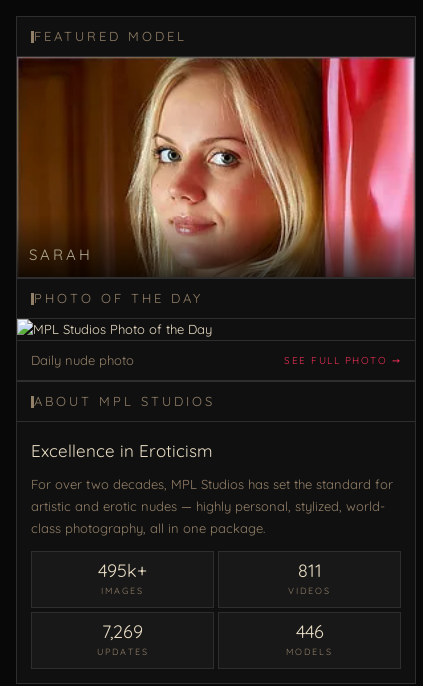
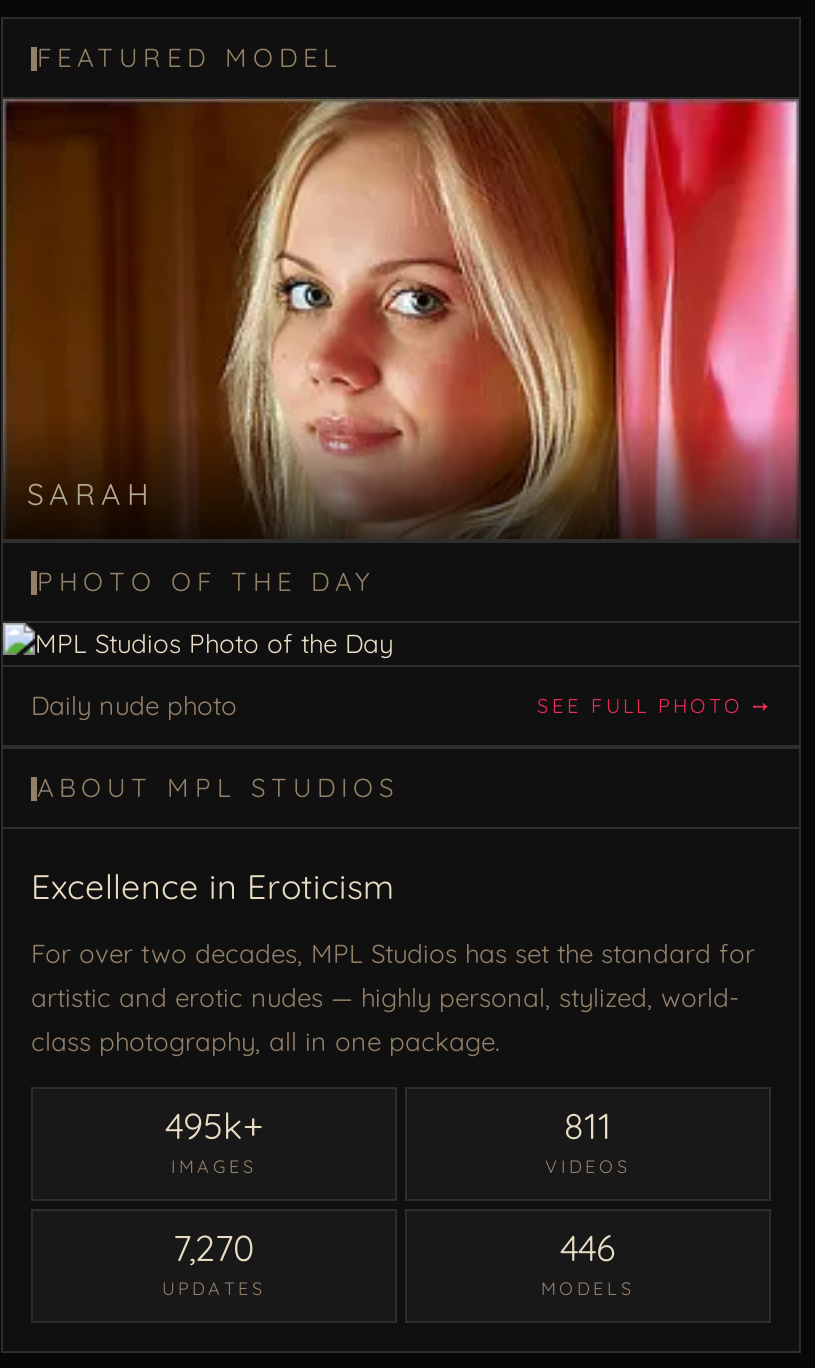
- 7,269
+ 7,270
